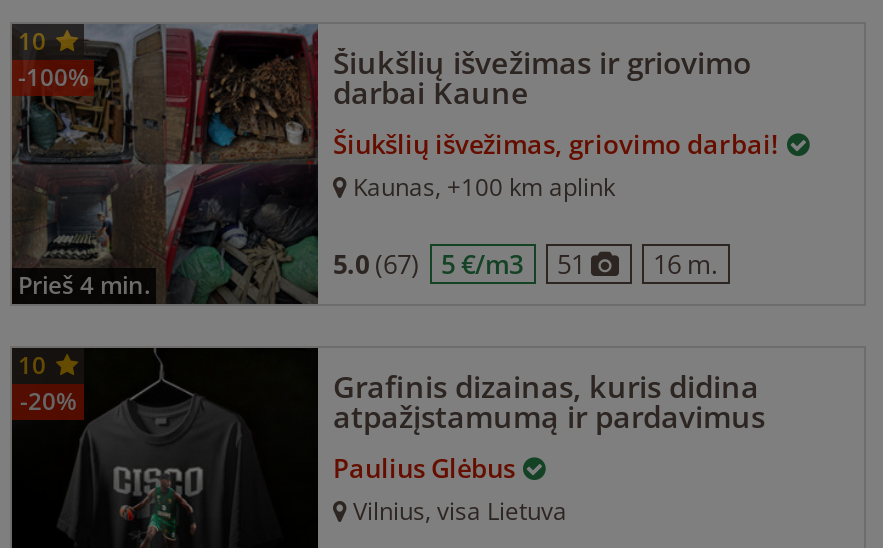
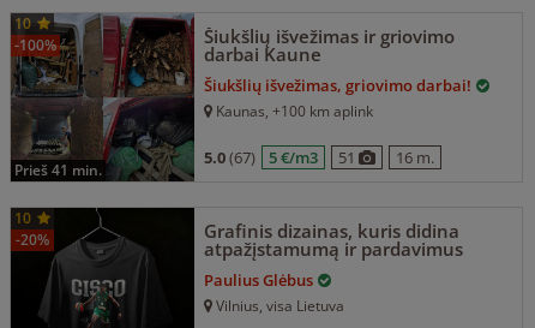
- prieš 4 min.
+ prieš 41 min.
